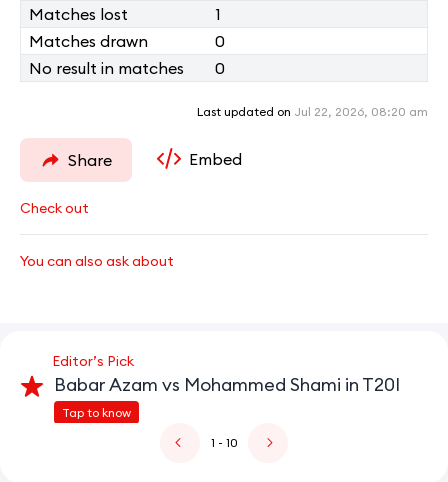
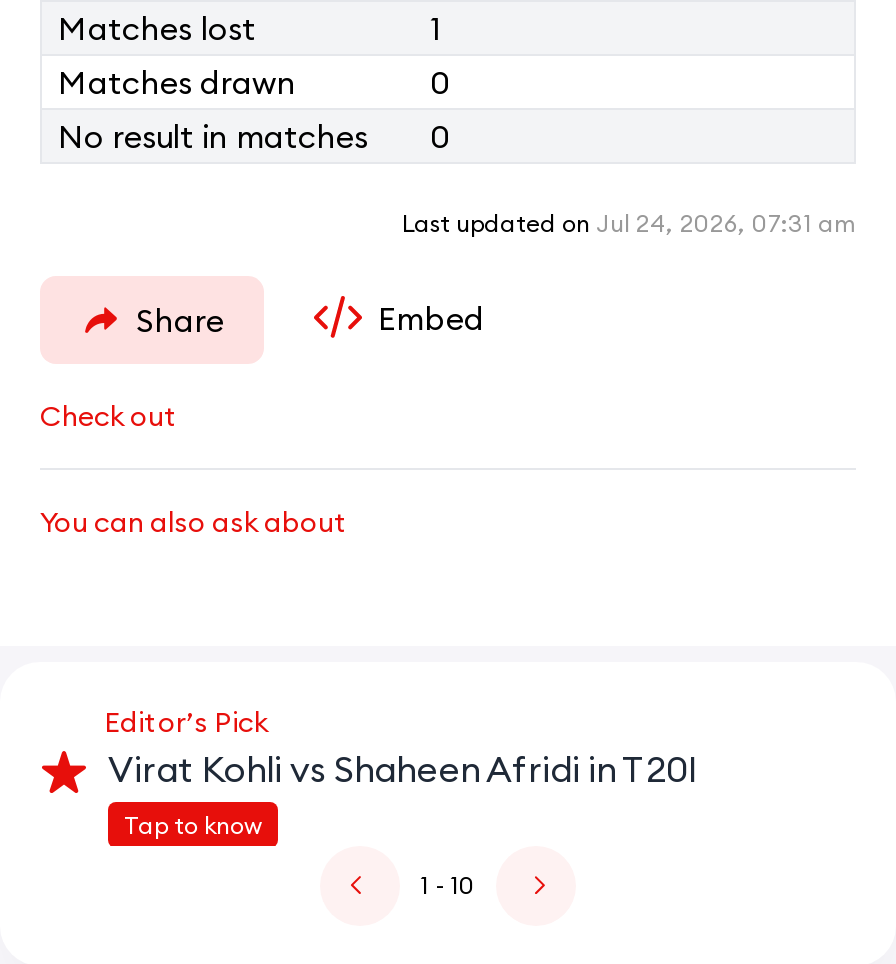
- Last updated on Jul 22, 2026, 08:20 am
+ Last updated on Jul 24, 2026, 07:31 am

- Babar Azam vs Mohammed Shami in T20I
+ Virat Kohli vs Shaheen Afridi in T20I
